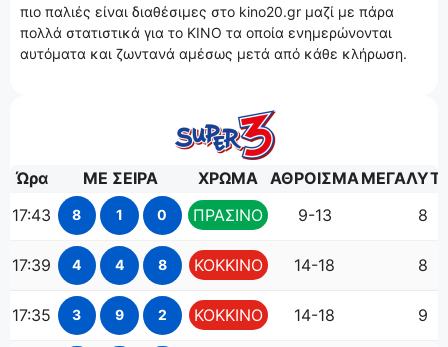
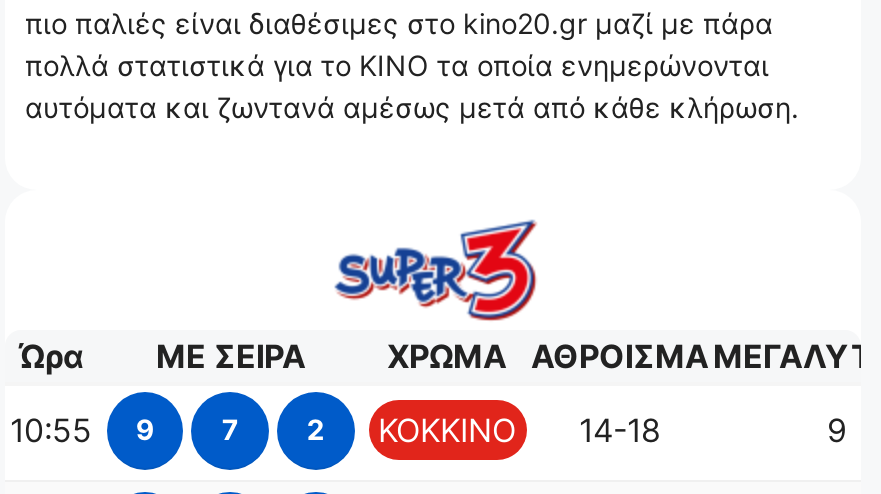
- 17:43
- 8
- 1
- 0
- ΠΡΑΣΙΝΟ
- 9-13
- 8
- 17:39
- 4
- 4
- 8
- ΚΟΚΚΙΝΟ
- 14-18
- 8
- 17:35
- 3
+ 10:55

+ 7
